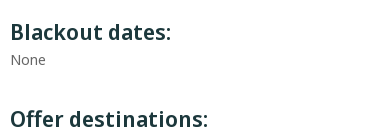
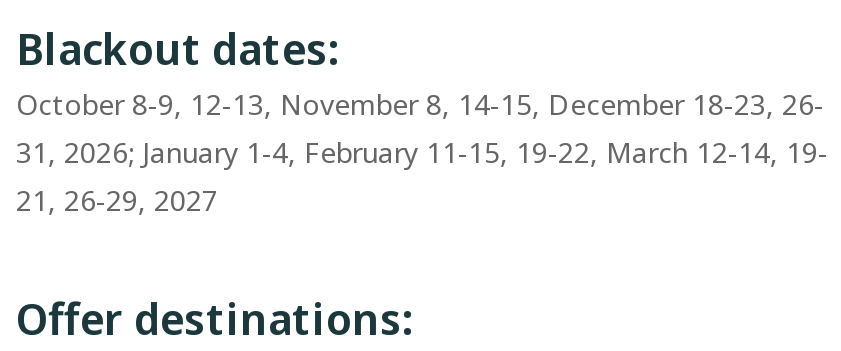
- None
+ October 8-9, 12-13, November 8, 14-15, December 18-23, 26-
+ 31, 2026; January 1-4, February 11-15, 19-22, March 12-14, 19-
+ 21, 26-29, 2027
